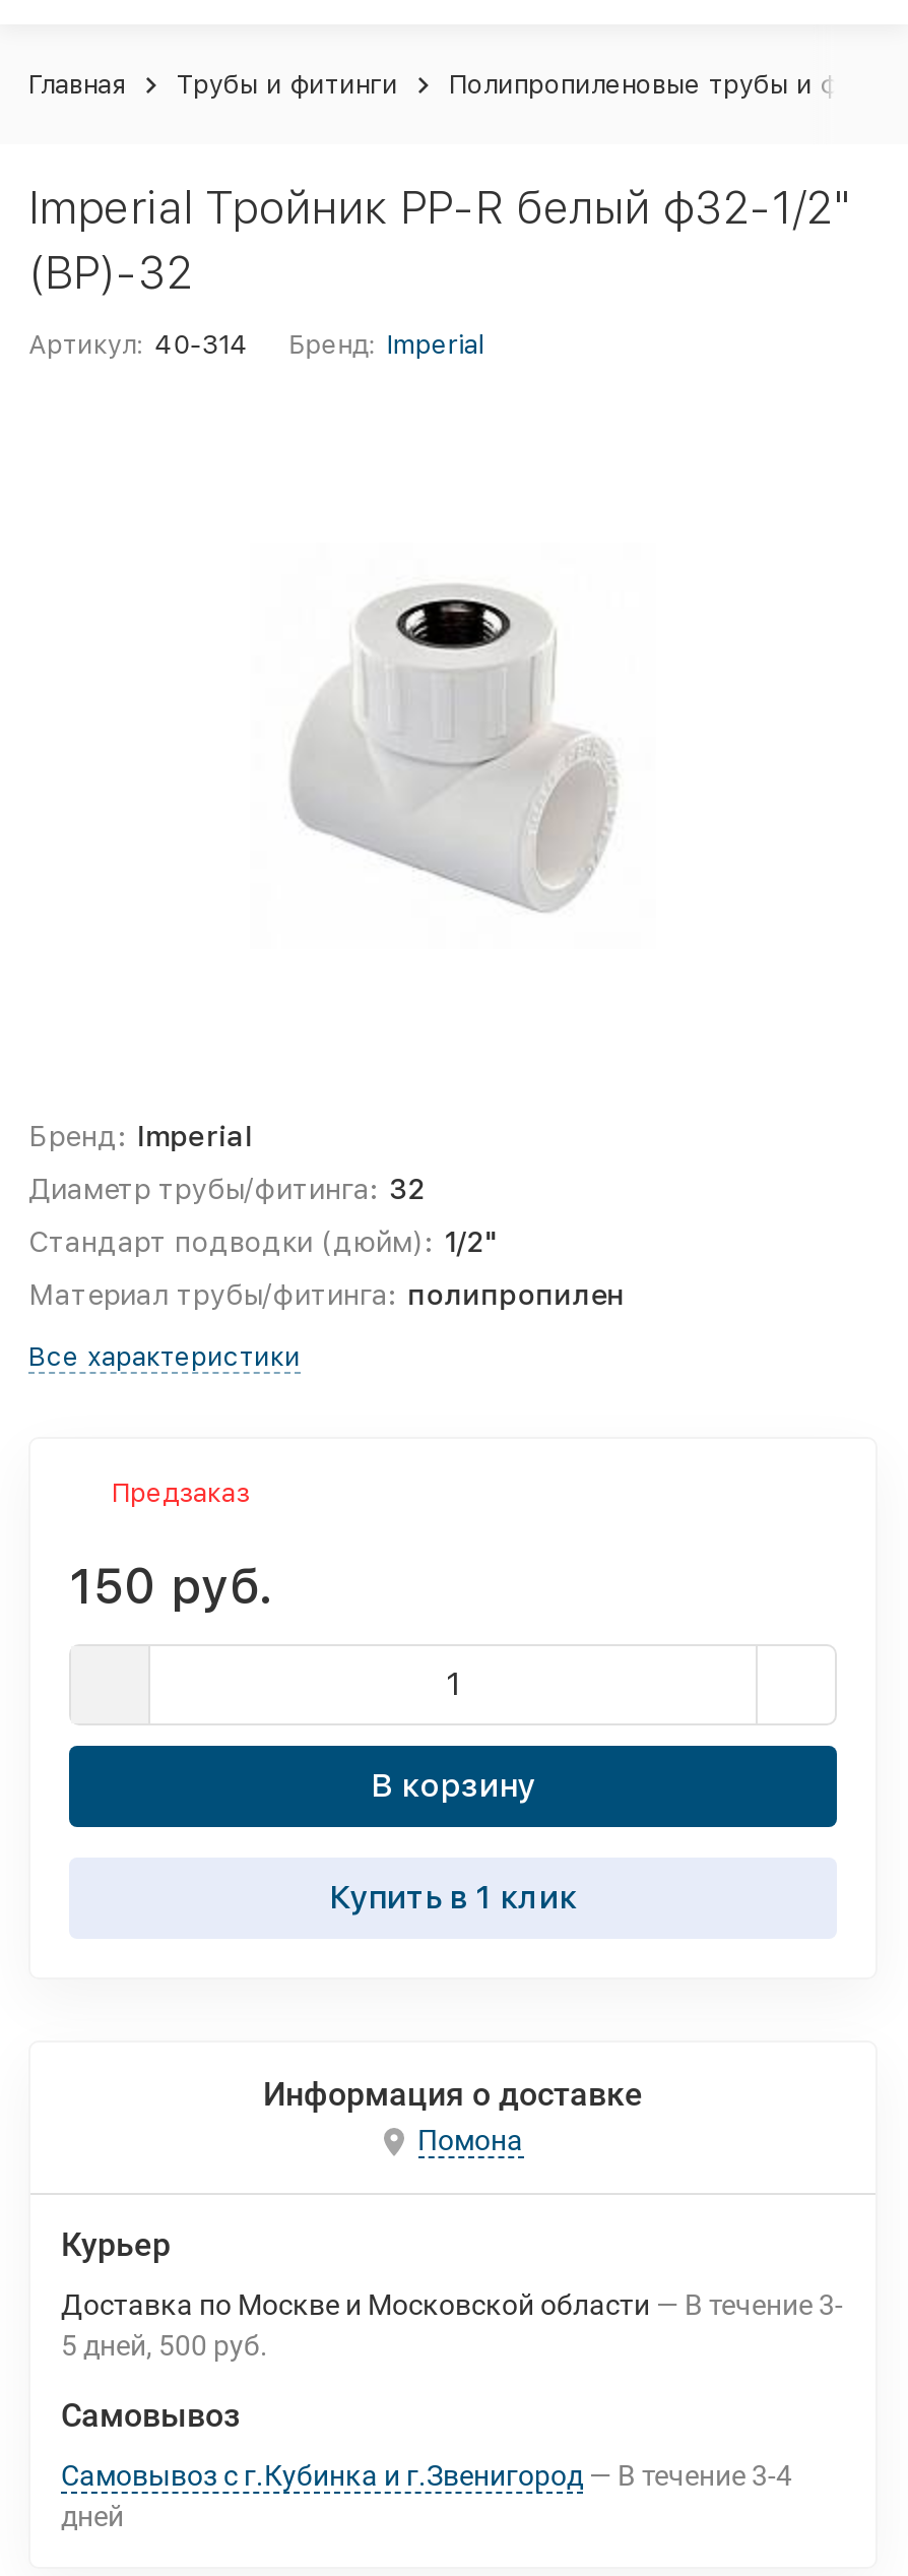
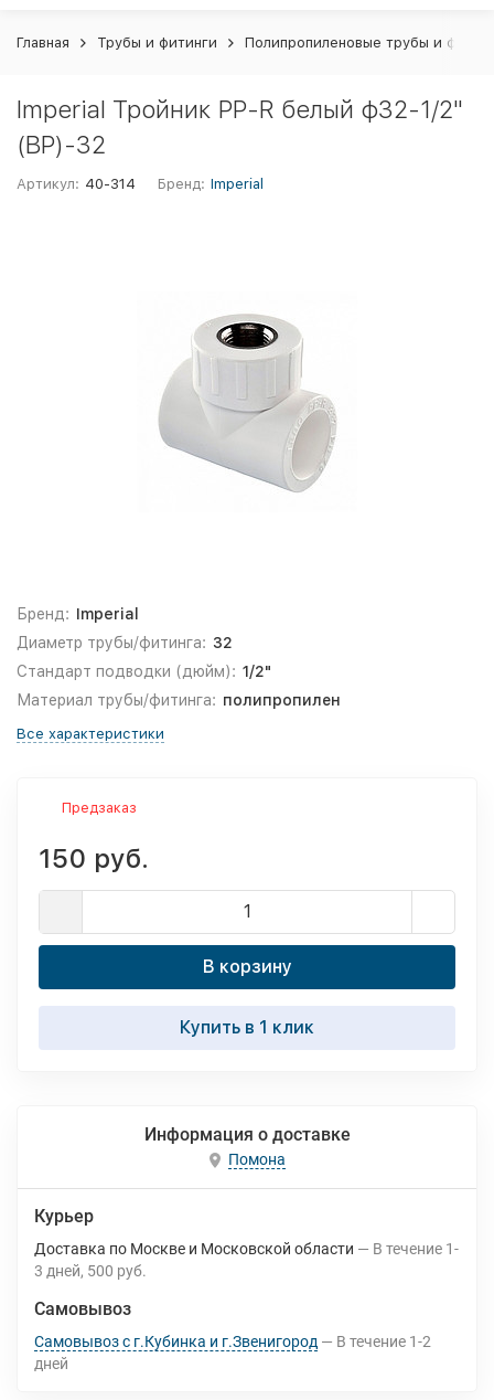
- Доставка по Москве и Московской области В течение 3-
+ Доставка по Москве и Московской области В течение 1-

- 5 дней 500 руб.
+ 3 дней 500 руб.

- Самовывоз с г.Кубинка и г.Звенигород В течение 3-4
+ Самовывоз с г.Кубинка и г.Звенигород В течение 1-2
